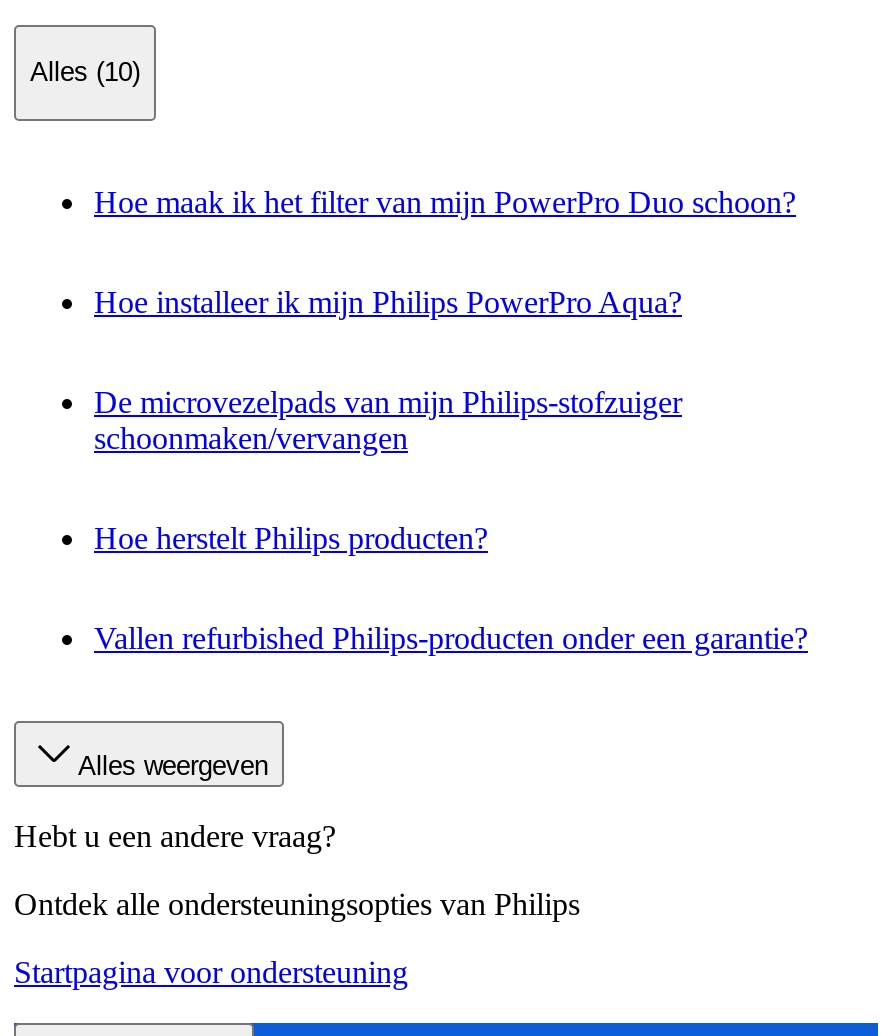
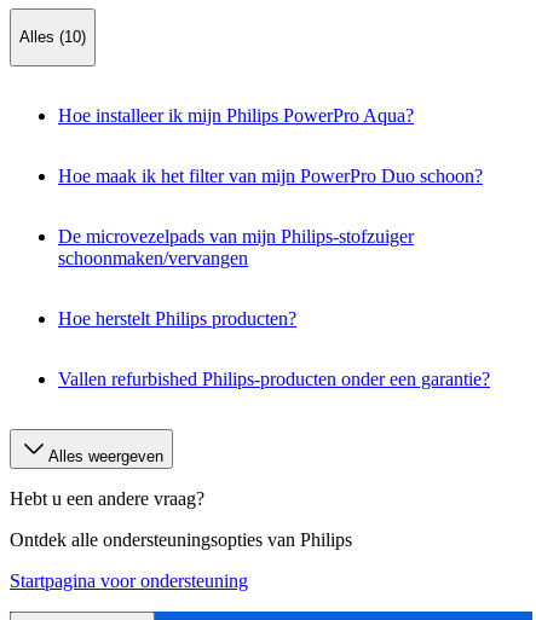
moved down: Hoe maak ik het filter van mijn PowerPro Duo schoon?

moved up: Hoe installeer ik mijn Philips PowerPro Aqua?
